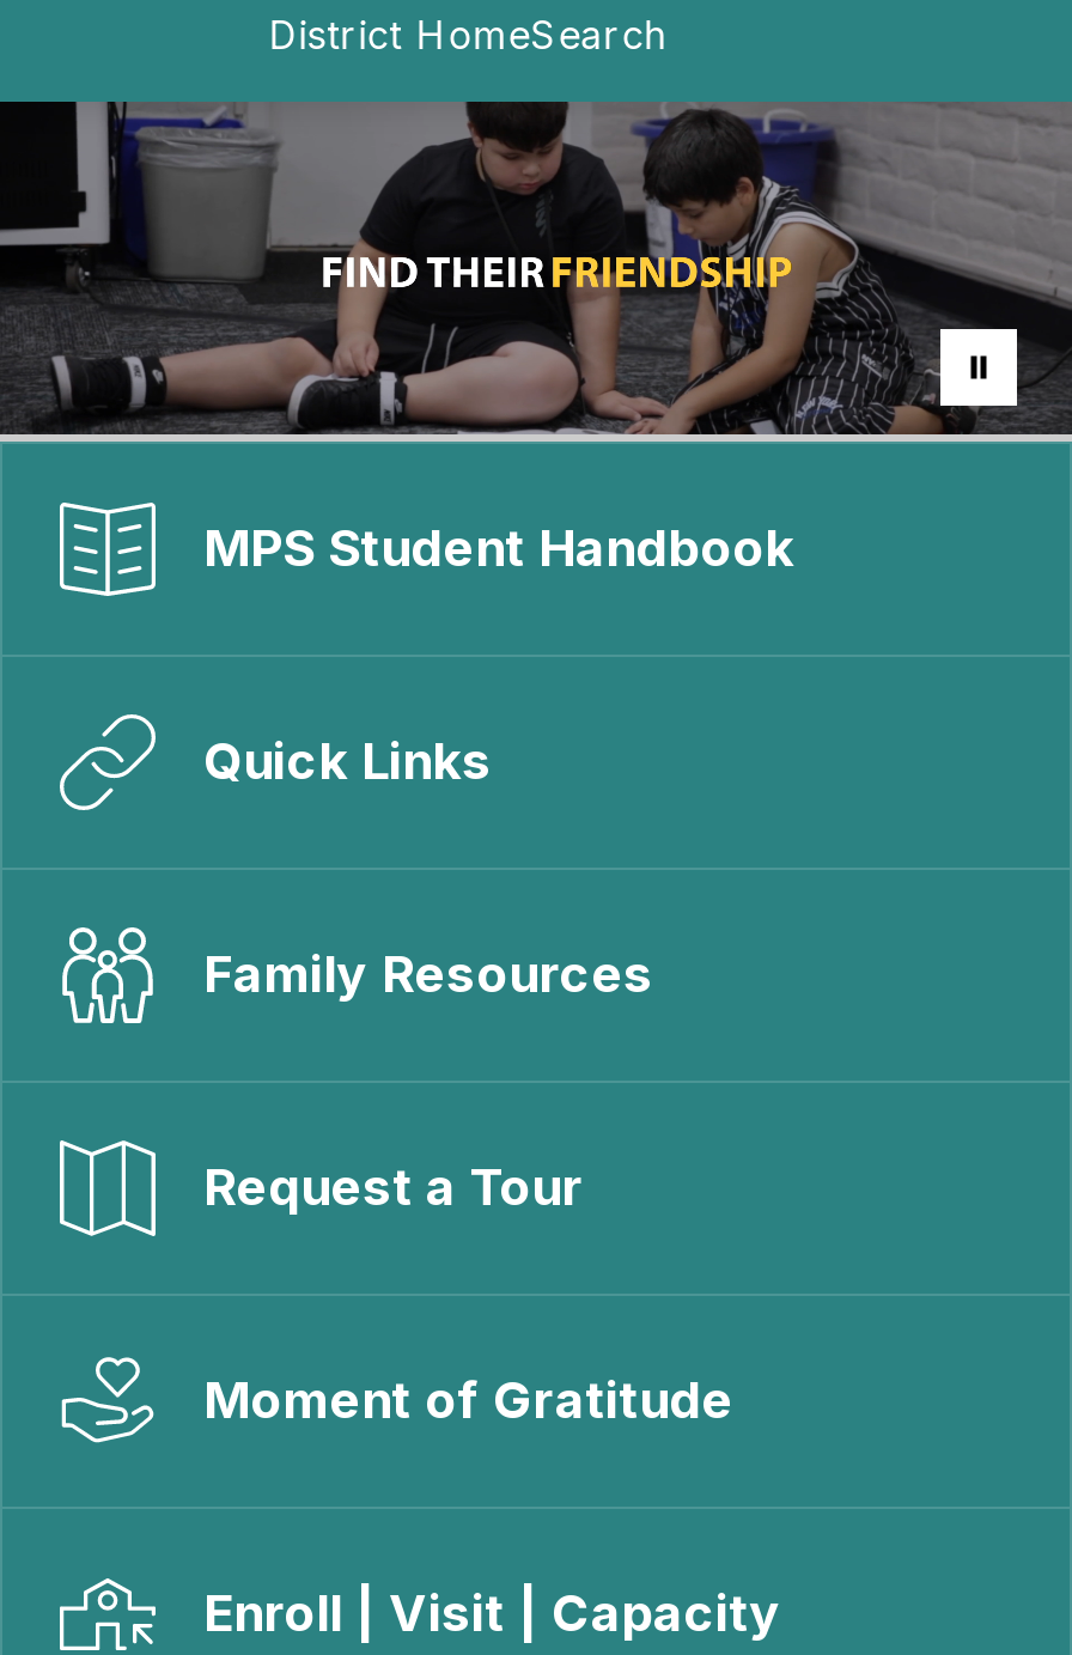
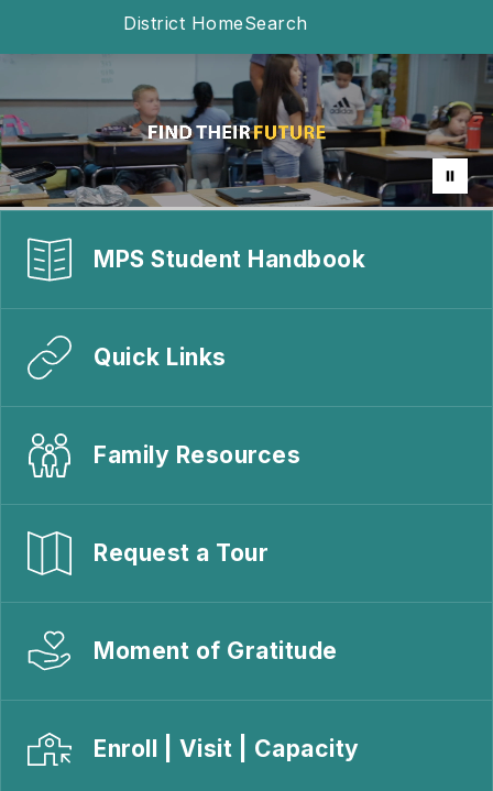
- [image]
+ [image]
